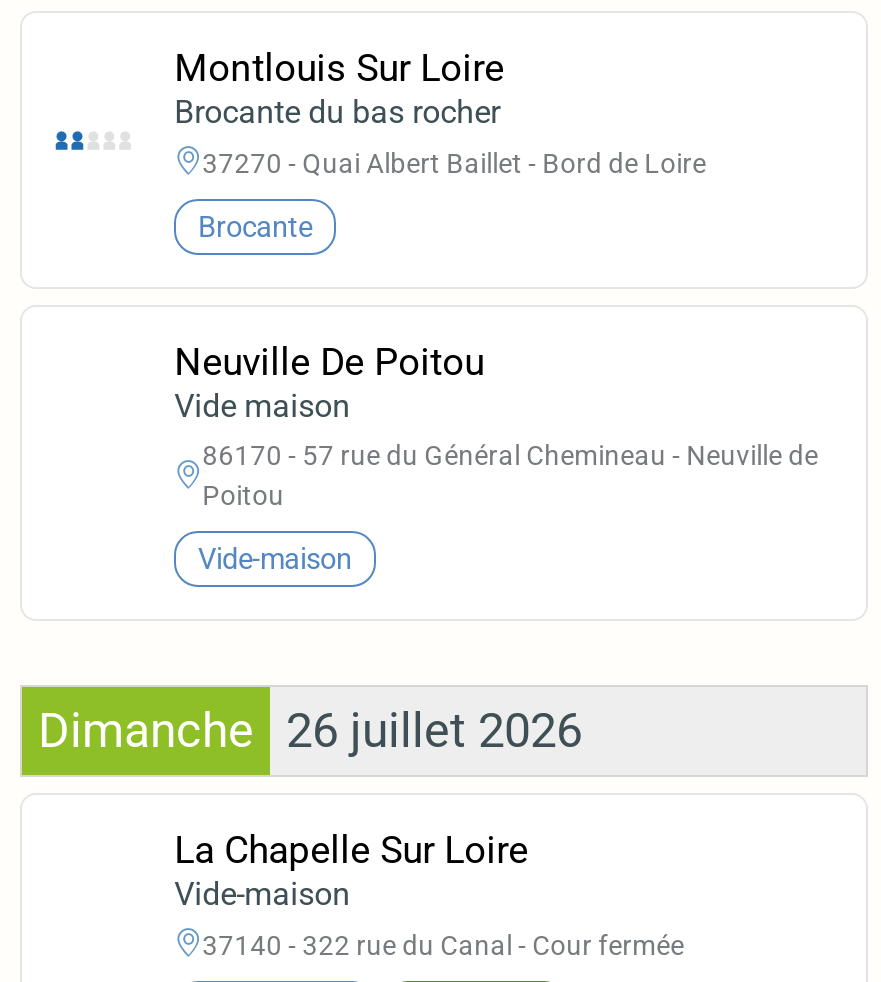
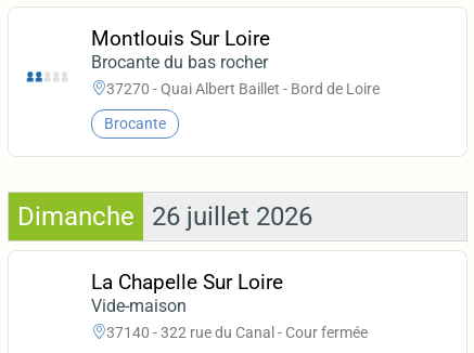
- Neuville De Poitou
- Vide maison
- 86170 - 57 rue du Général Chemineau - Neuville de
- Poitou
- Vide-maison
